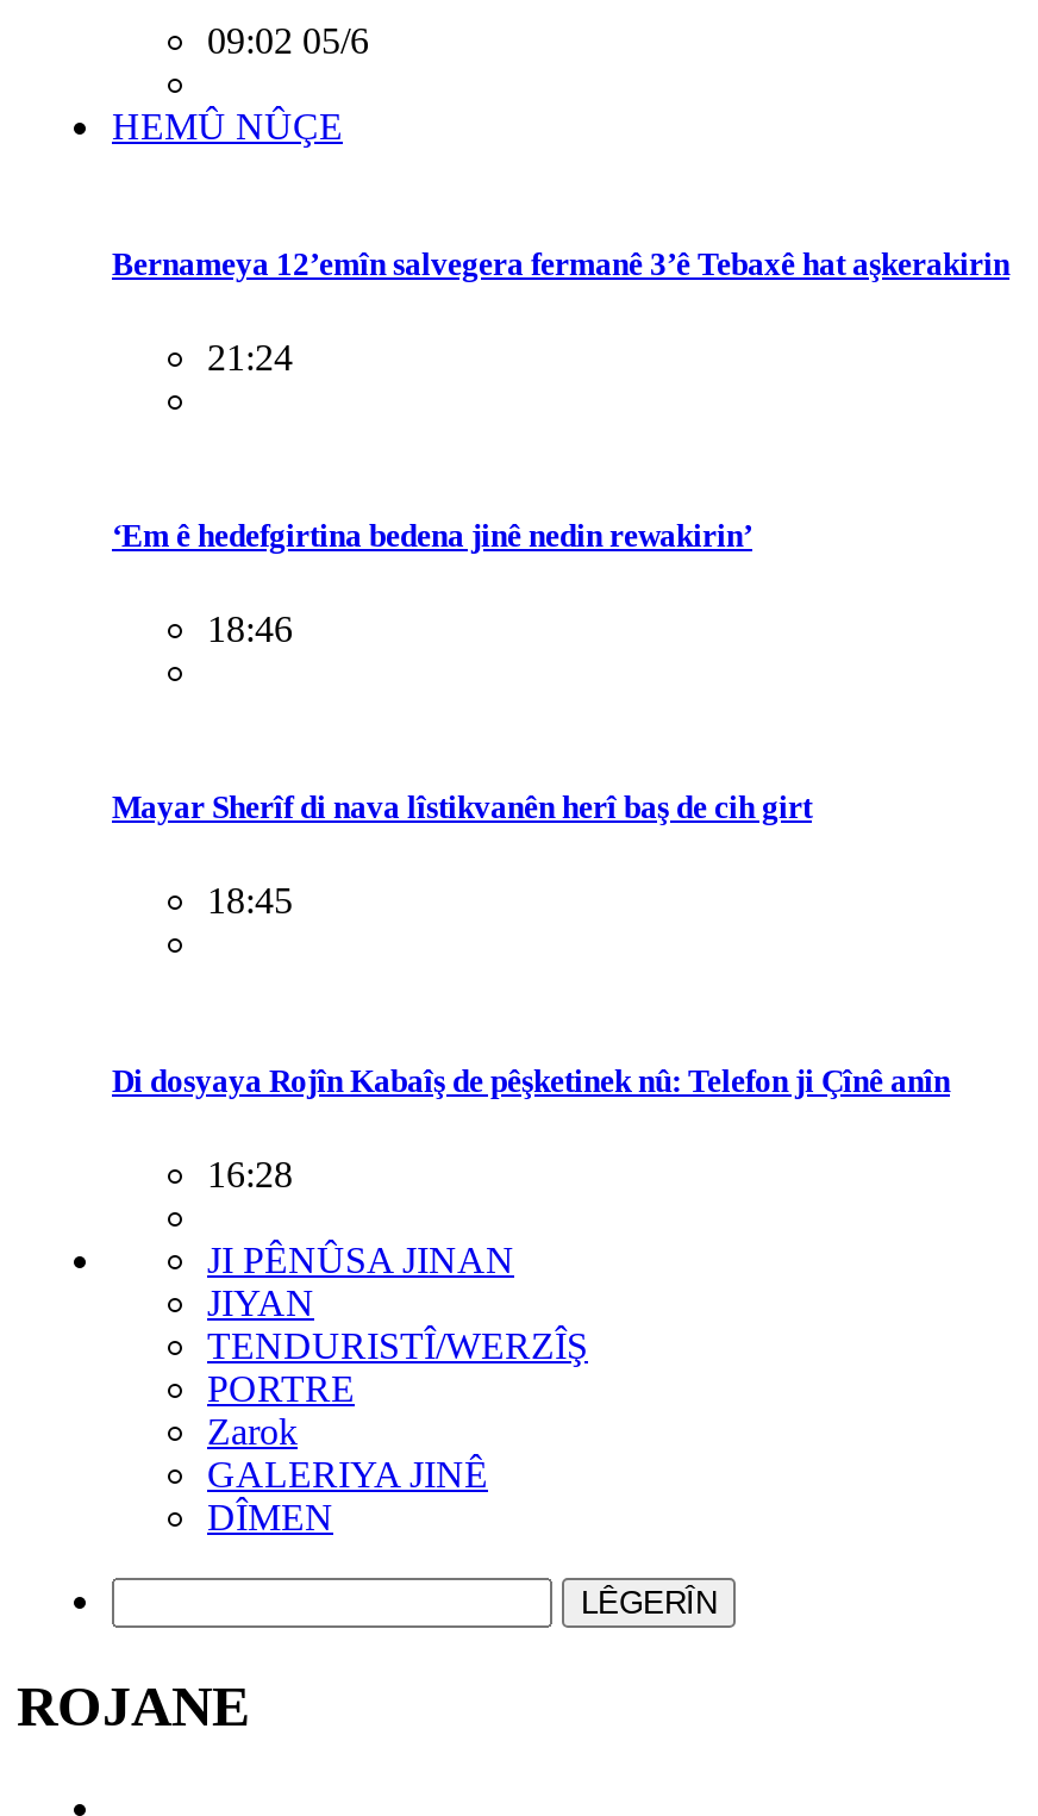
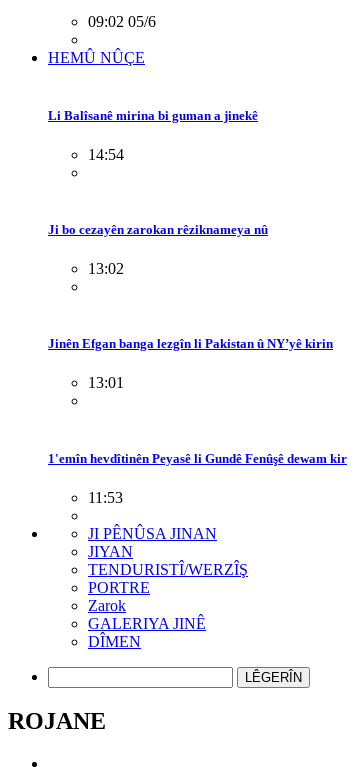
- Bernameya 12’emîn salvegera fermanê 3’ê Tebaxê hat aşkerakirin
+ Li Balîsanê mirina bi guman a jinekê

- 21:24
+ 14:54

- ‘Em ê hedefgirtina bedena jinê nedin rewakirin’
+ Ji bo cezayên zarokan rêziknameya nû

- 18:46
+ 13:02

- Mayar Sherîf di nava lîstikvanên herî baş de cih girt
+ Jinên Efgan banga lezgîn li Pakistan û NY’yê kirin

- 18:45
+ 13:01

- Di dosyaya Rojîn Kabaîş de pêşketinek nû: Telefon ji Çînê anîn
+ 1'emîn hevdîtinên Peyasê li Gundê Fenûşê dewam kir

- 16:28
+ 11:53
